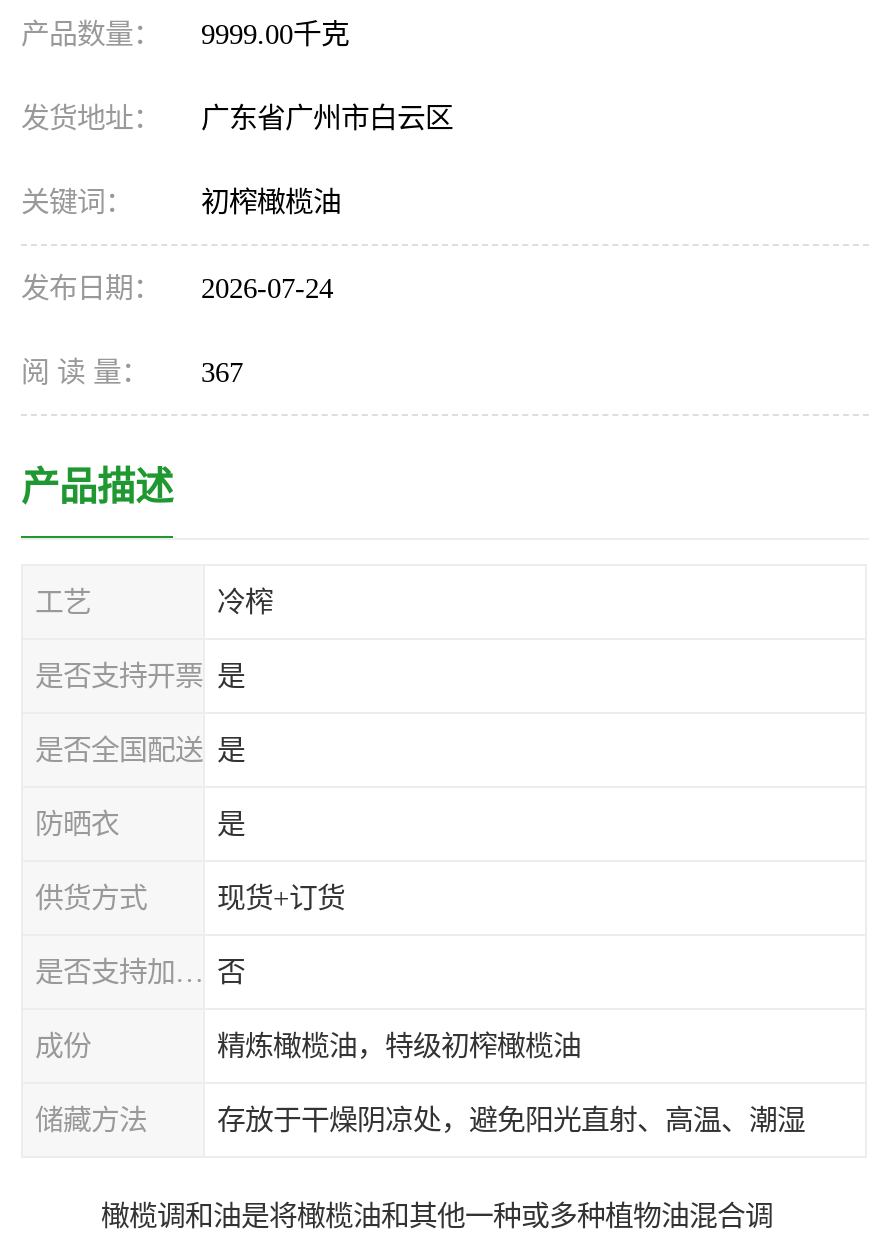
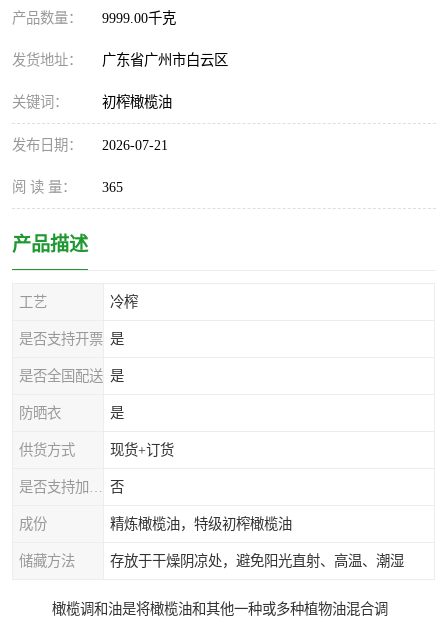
- 发布日期： 2026-07-24
+ 发布日期： 2026-07-21

- 阅 读 量： 367
+ 阅 读 量： 365
